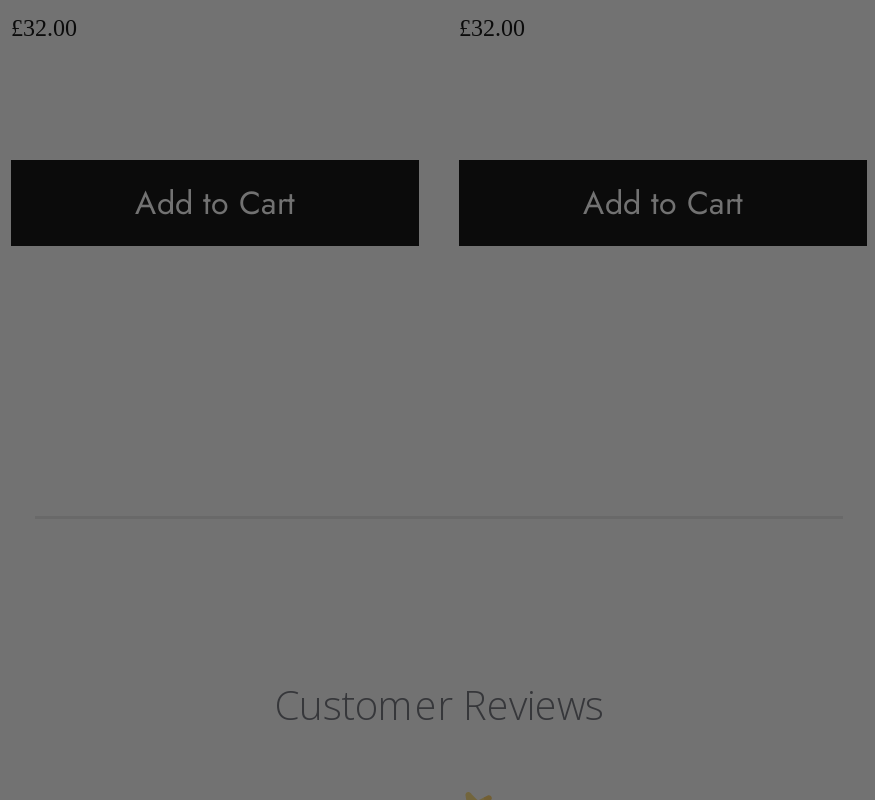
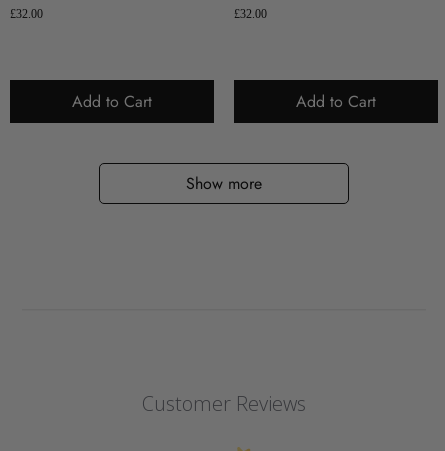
+ Show more
